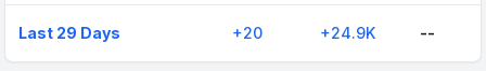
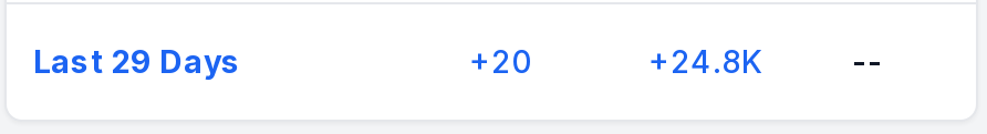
- + 24.9K
+ + 24.8K
